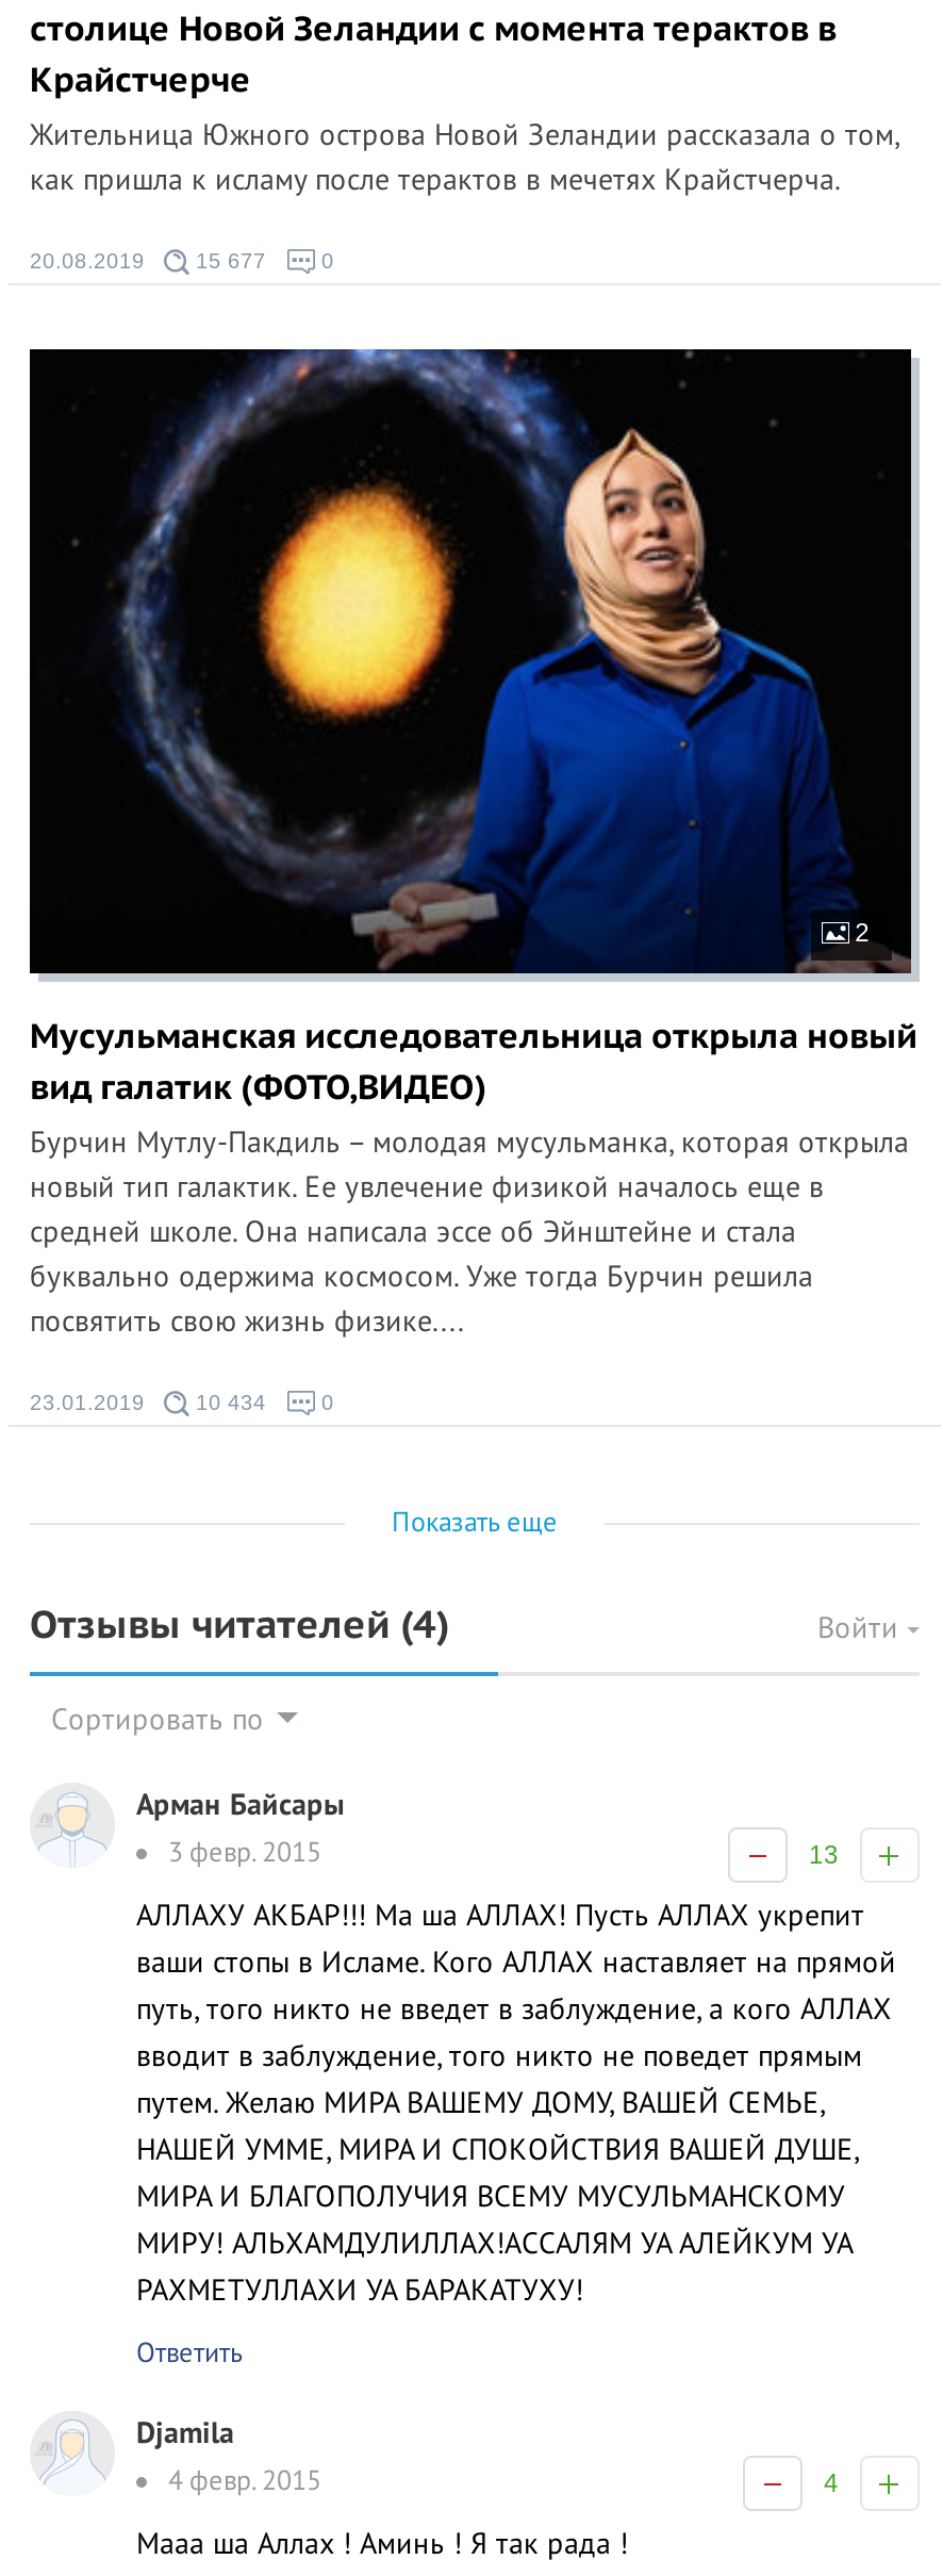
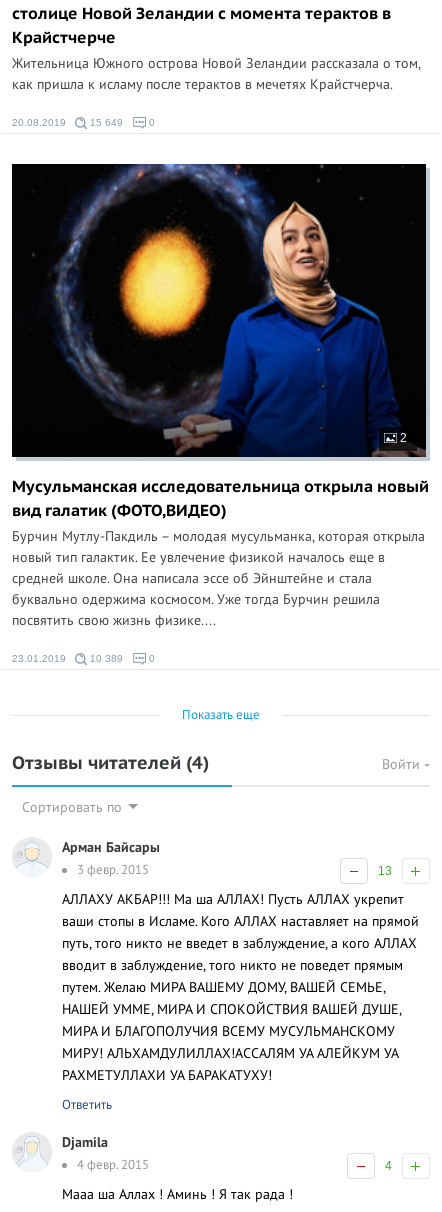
- 20.08.2019 15 677
+ 20.08.2019 15 649

- 23.01.2019 10 434
+ 23.01.2019 10 389
